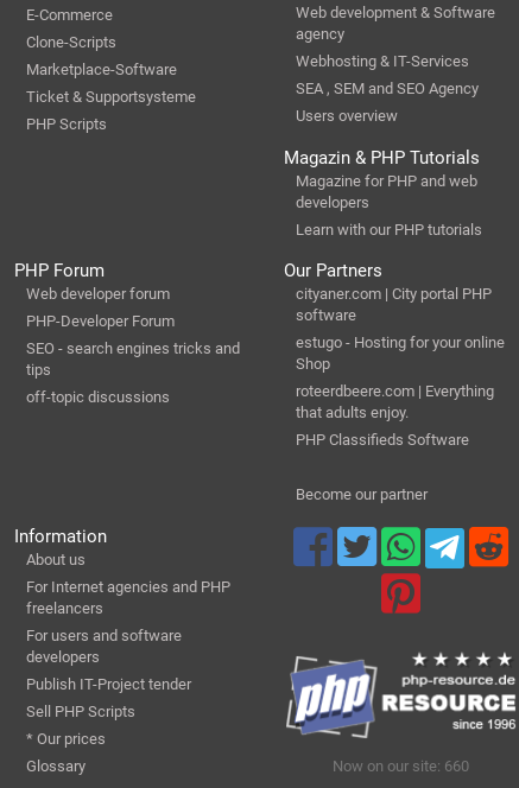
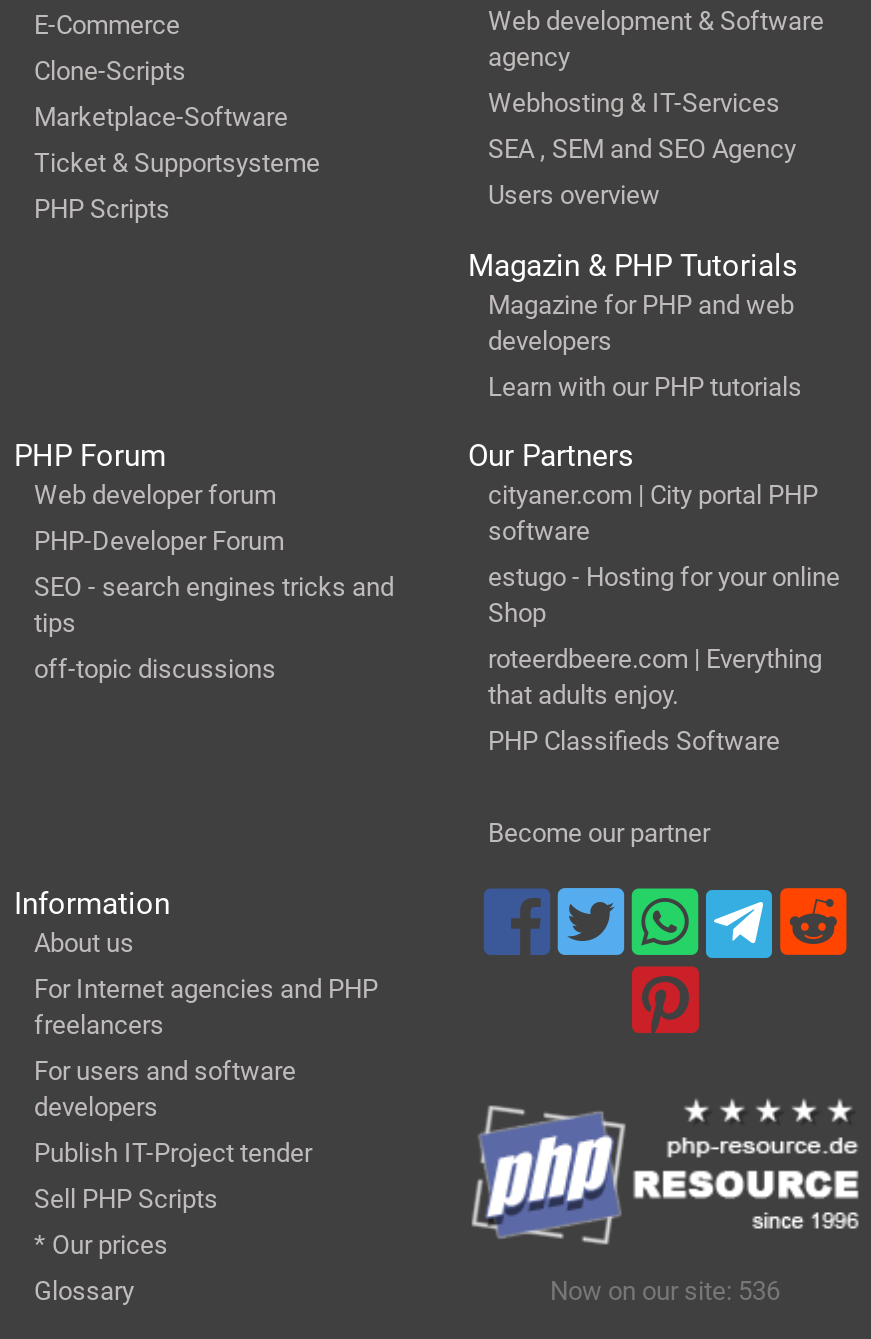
- Now on our site: 660
+ Now on our site: 536
